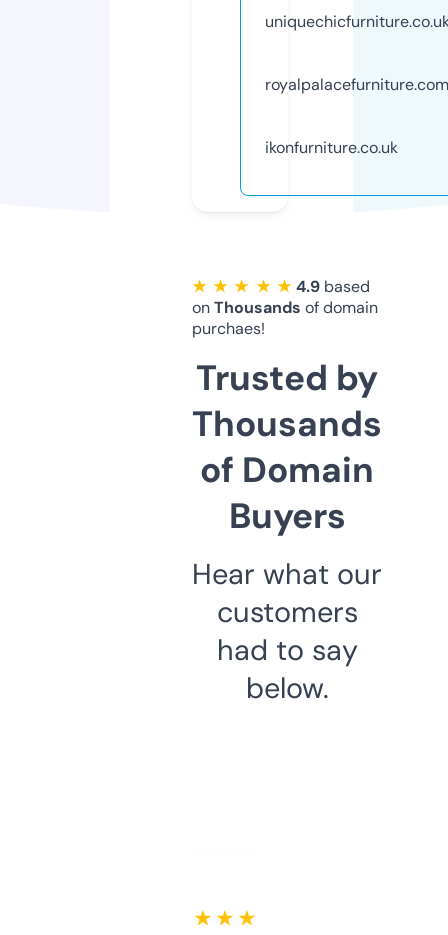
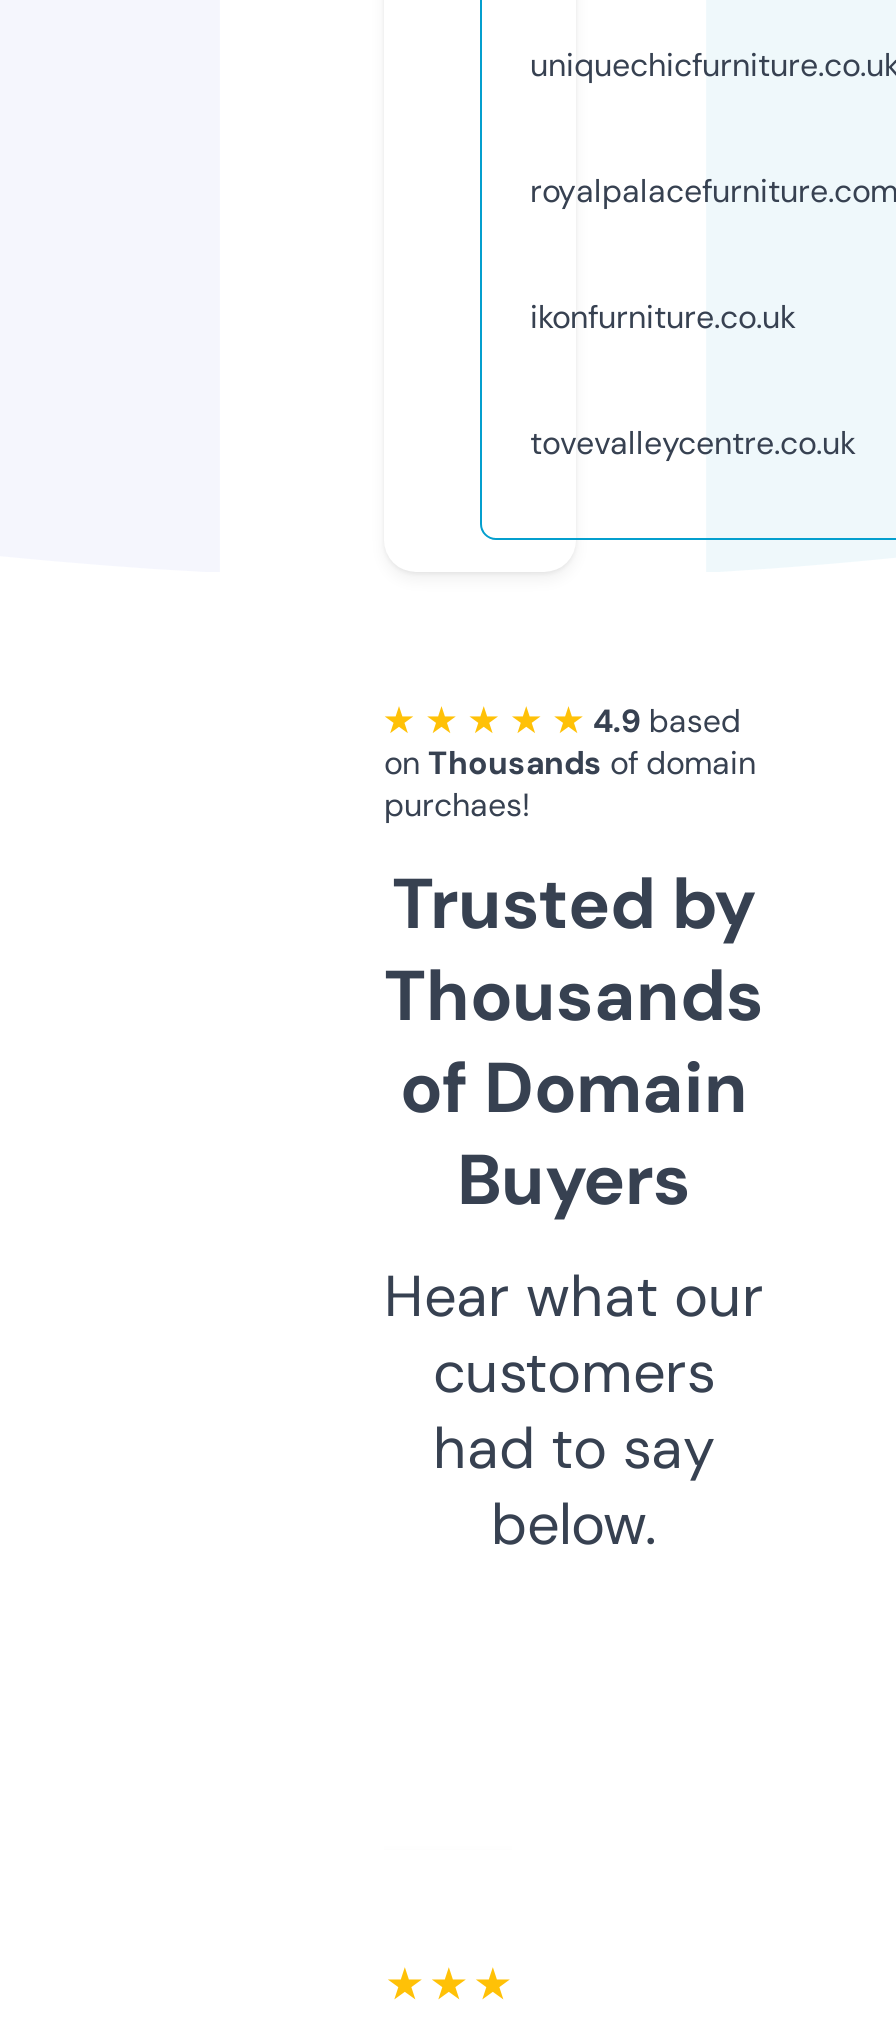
+ tovevalleycentre.co.uk
